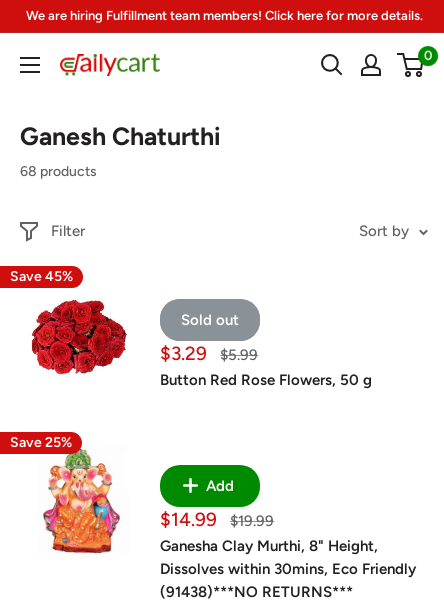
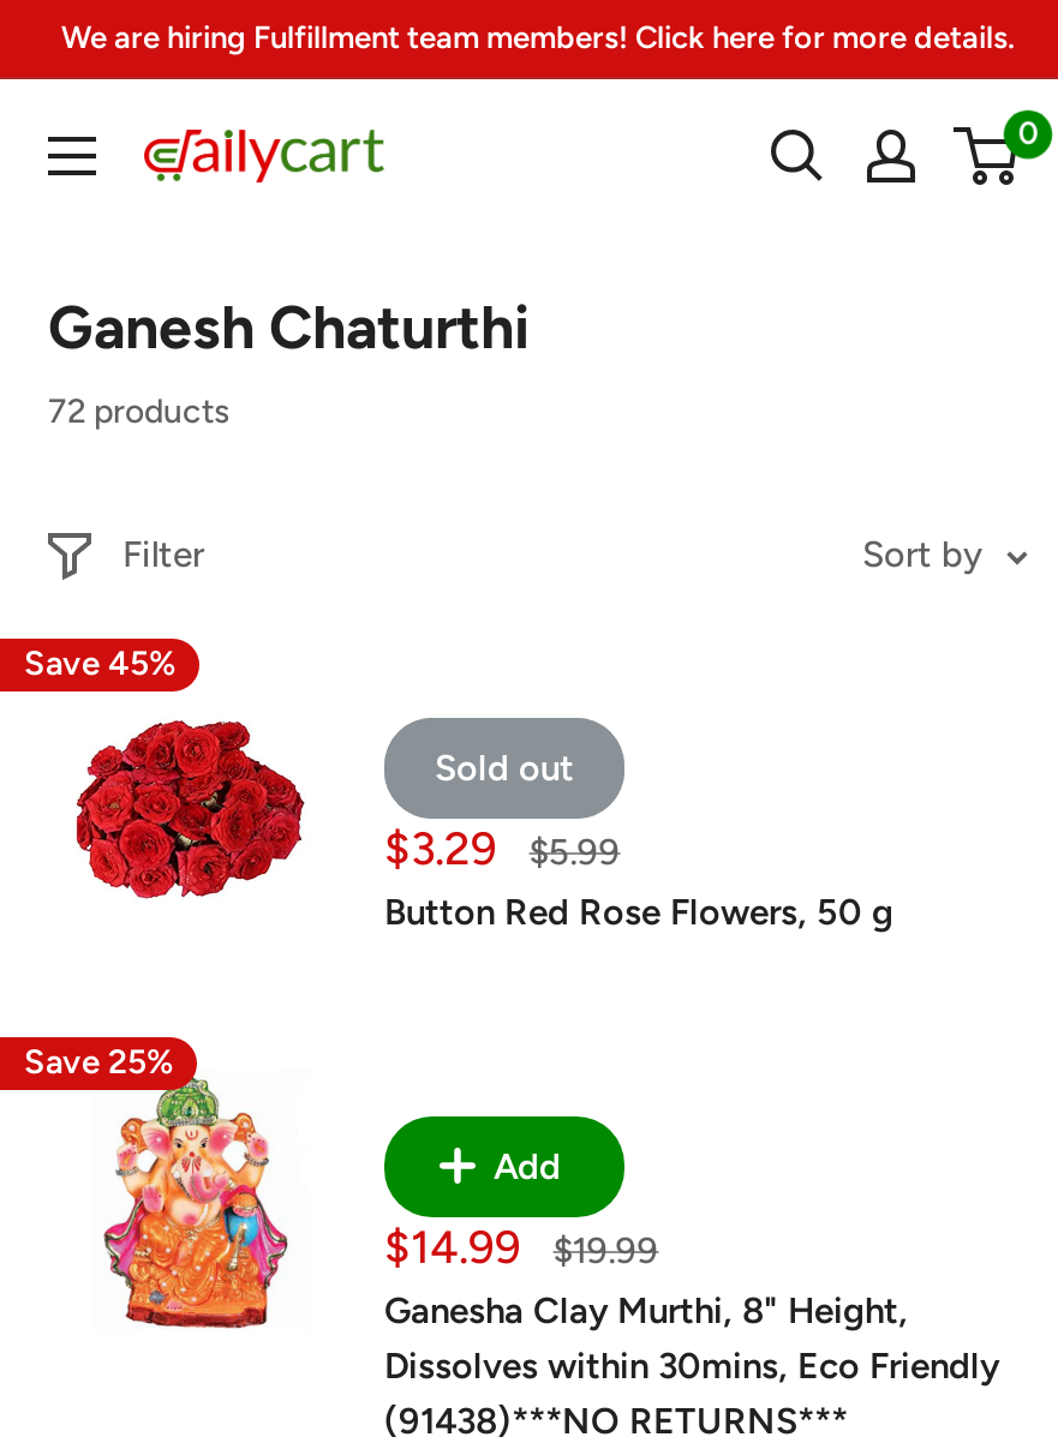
- 68 products
+ 72 products
